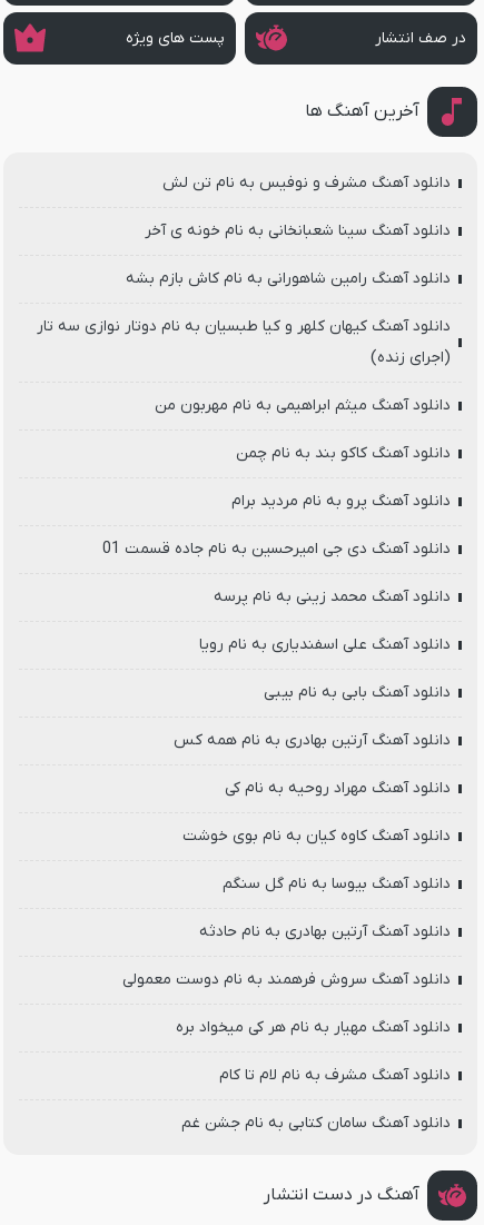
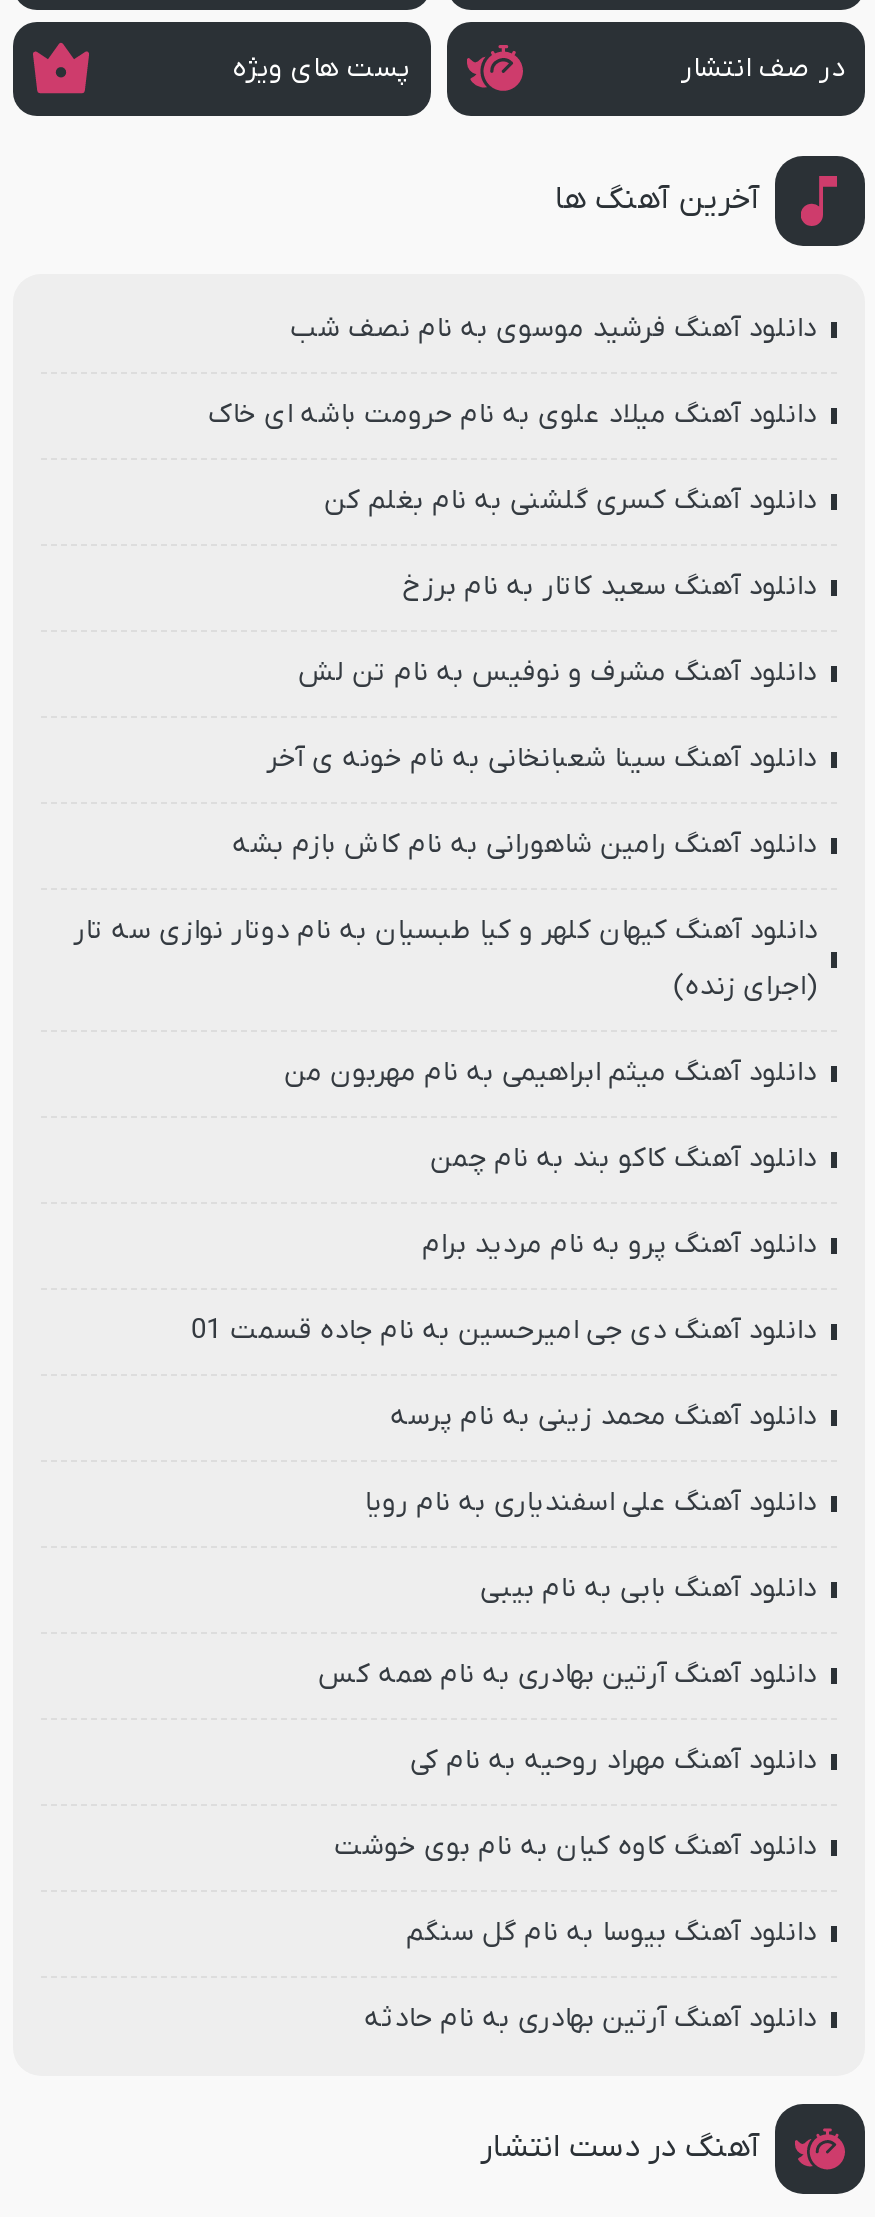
+ دانلود آهنگ فرشید موسوی به نام نصف شب
+ دانلود آهنگ میلاد علوی به نام حرومت باشه ای خاک
+ دانلود آهنگ کسری گلشنی به نام بغلم کن
+ دانلود آهنگ سعید کاتار به نام برزخ

moved down: دانلود آهنگ مشرف و نوفیس به نام تن لش | دانلود آهنگ سینا شعبانخانی به نام خونه ی آخر | دانلود آهنگ رامین شاهورانی به نام کاش بازم بشه | ... | دانلود آهنگ بیوسا به نام گل سنگم | دانلود آهنگ آرتین بهادری به نام حادثه

- دانلود آهنگ سروش فرهمند به نام دوست معمولی
- دانلود آهنگ مهیار به نام هر کی میخواد بره
- دانلود آهنگ مشرف به نام لام تا کام
- دانلود آهنگ سامان کتابی به نام جشن غم
